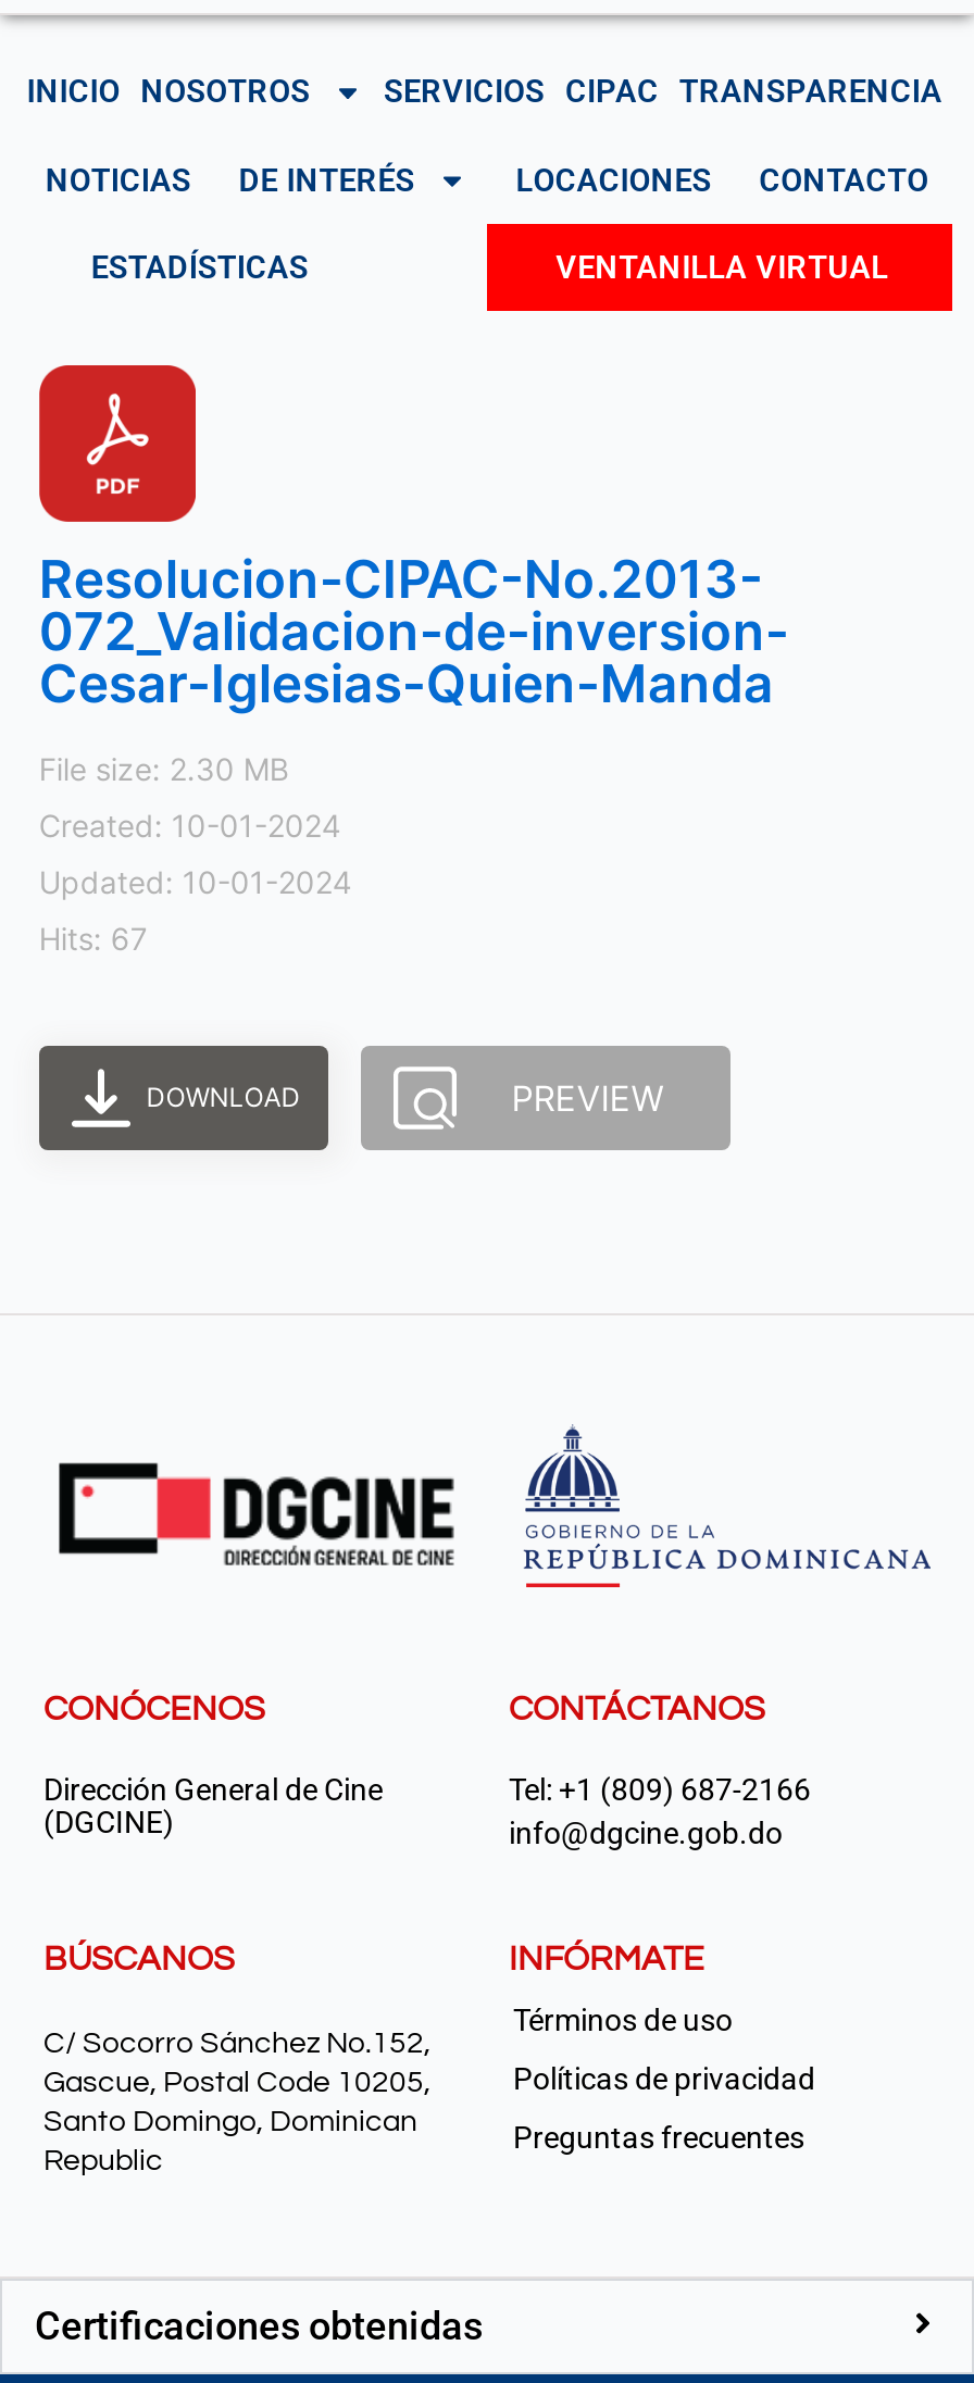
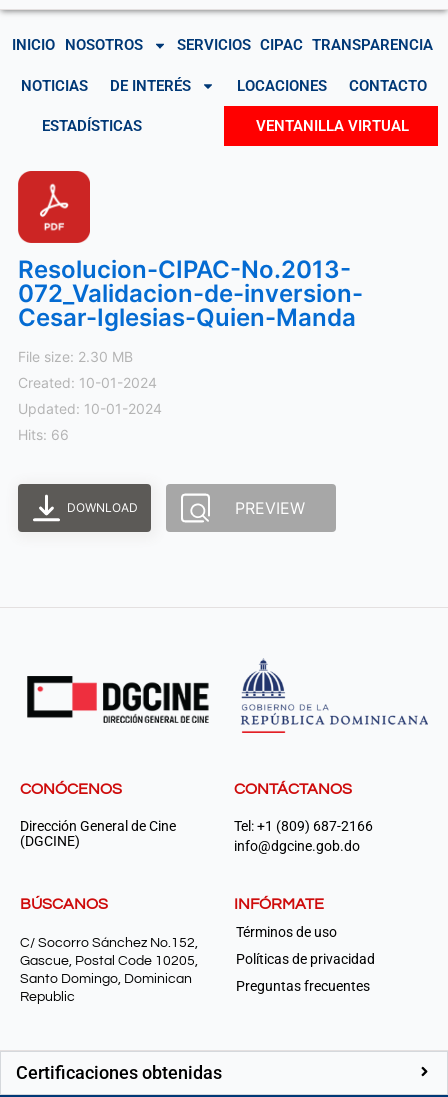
- Hits: 67
+ Hits: 66
